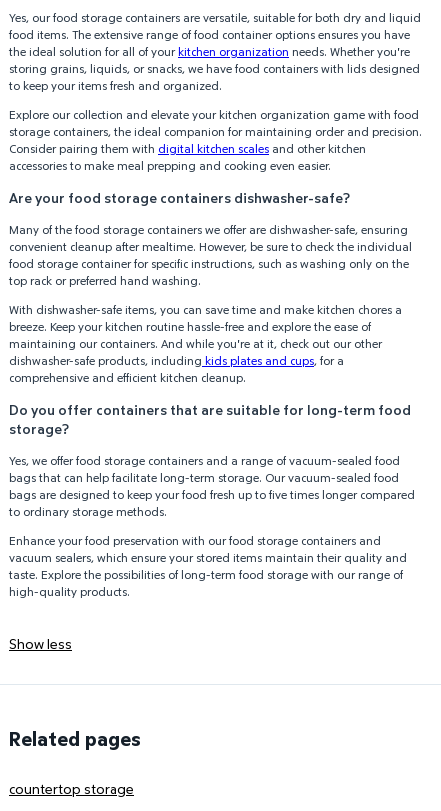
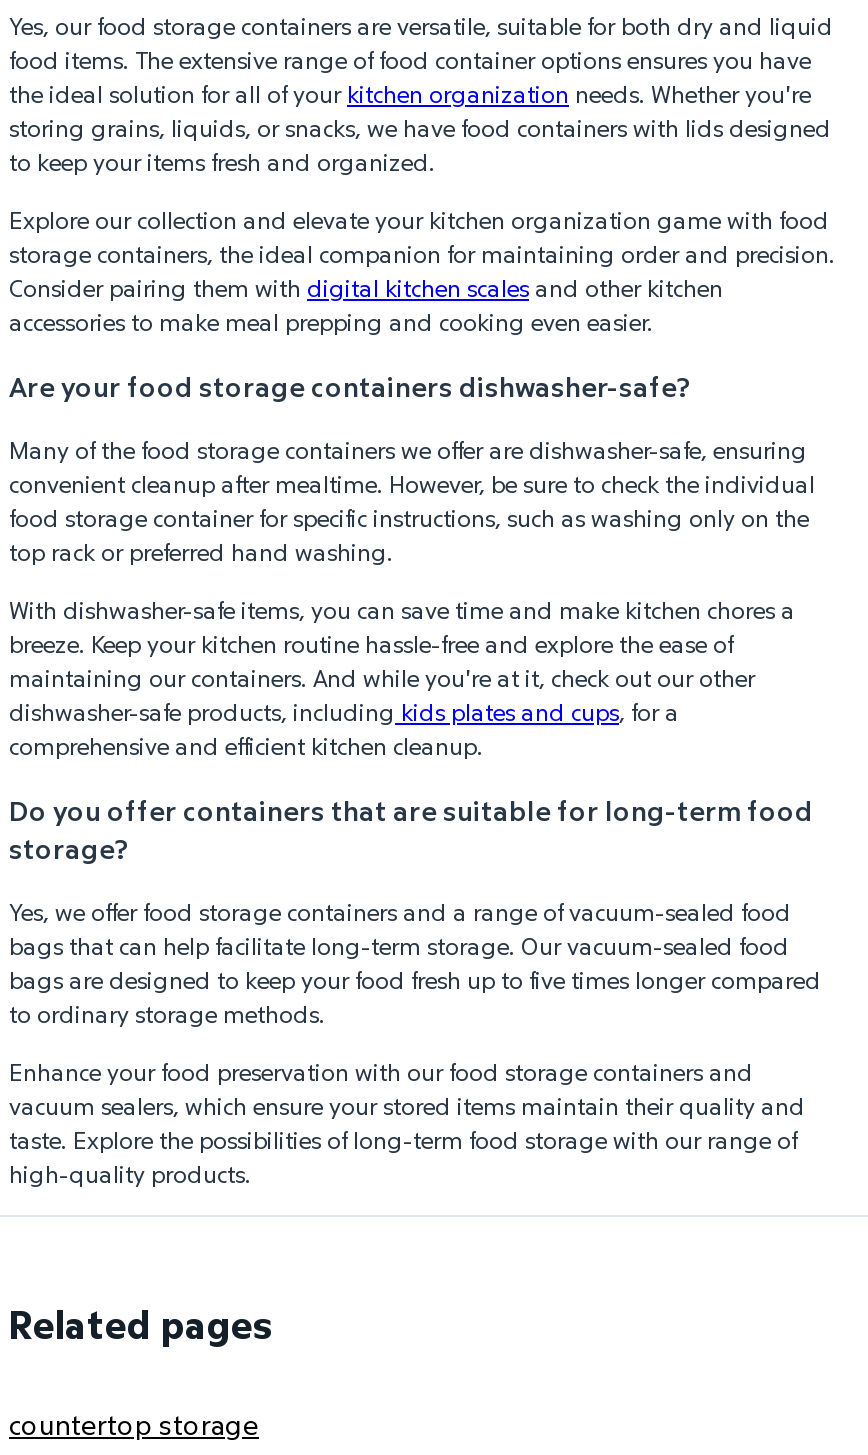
- Show less
